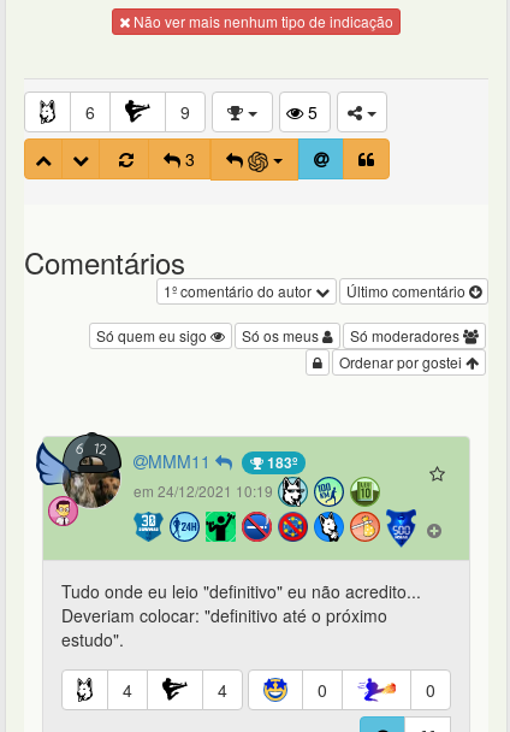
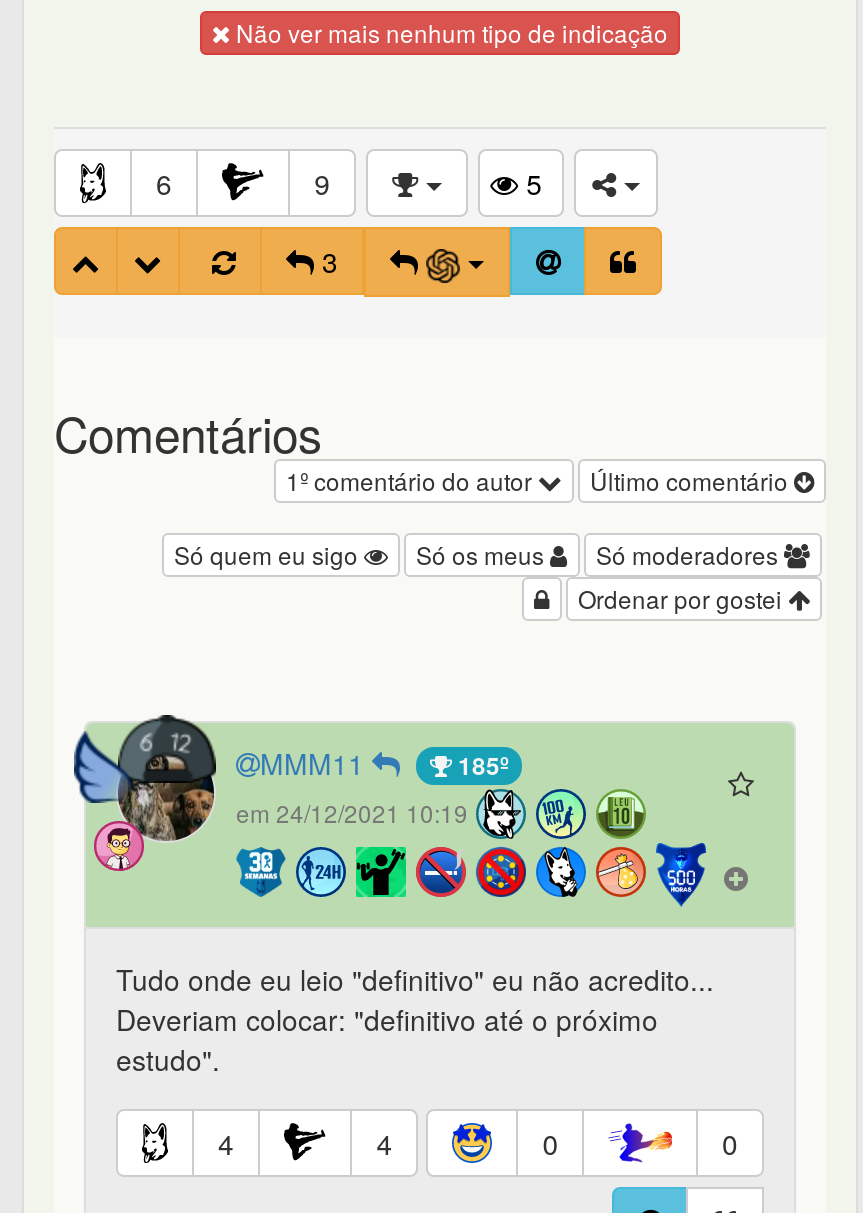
- 183º
+ 185º
